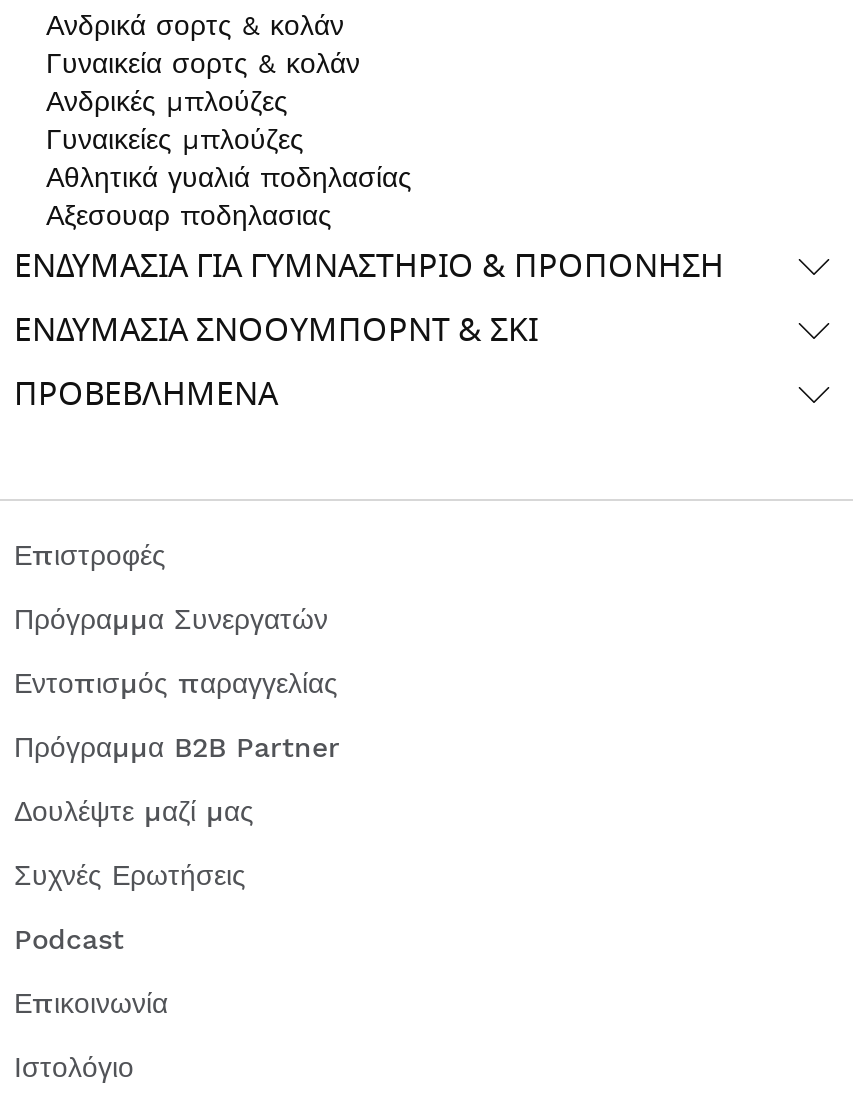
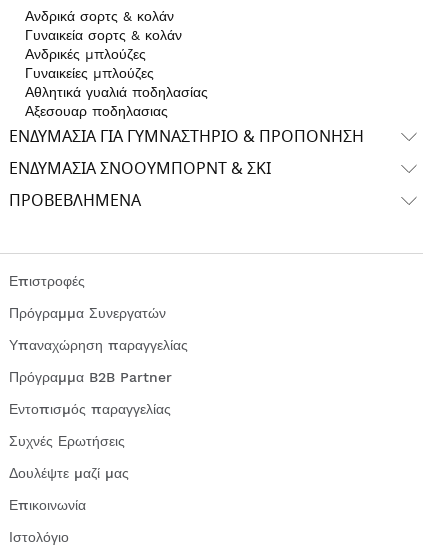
+ Υπαναχώρηση παραγγελίας

moved down: Εντοπισμός παραγγελίας

moved down: Δουλέψτε μαζί μας

- Podcast
